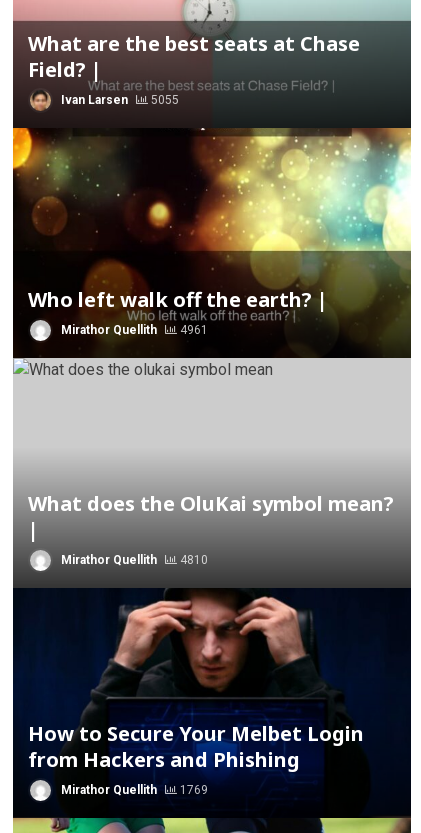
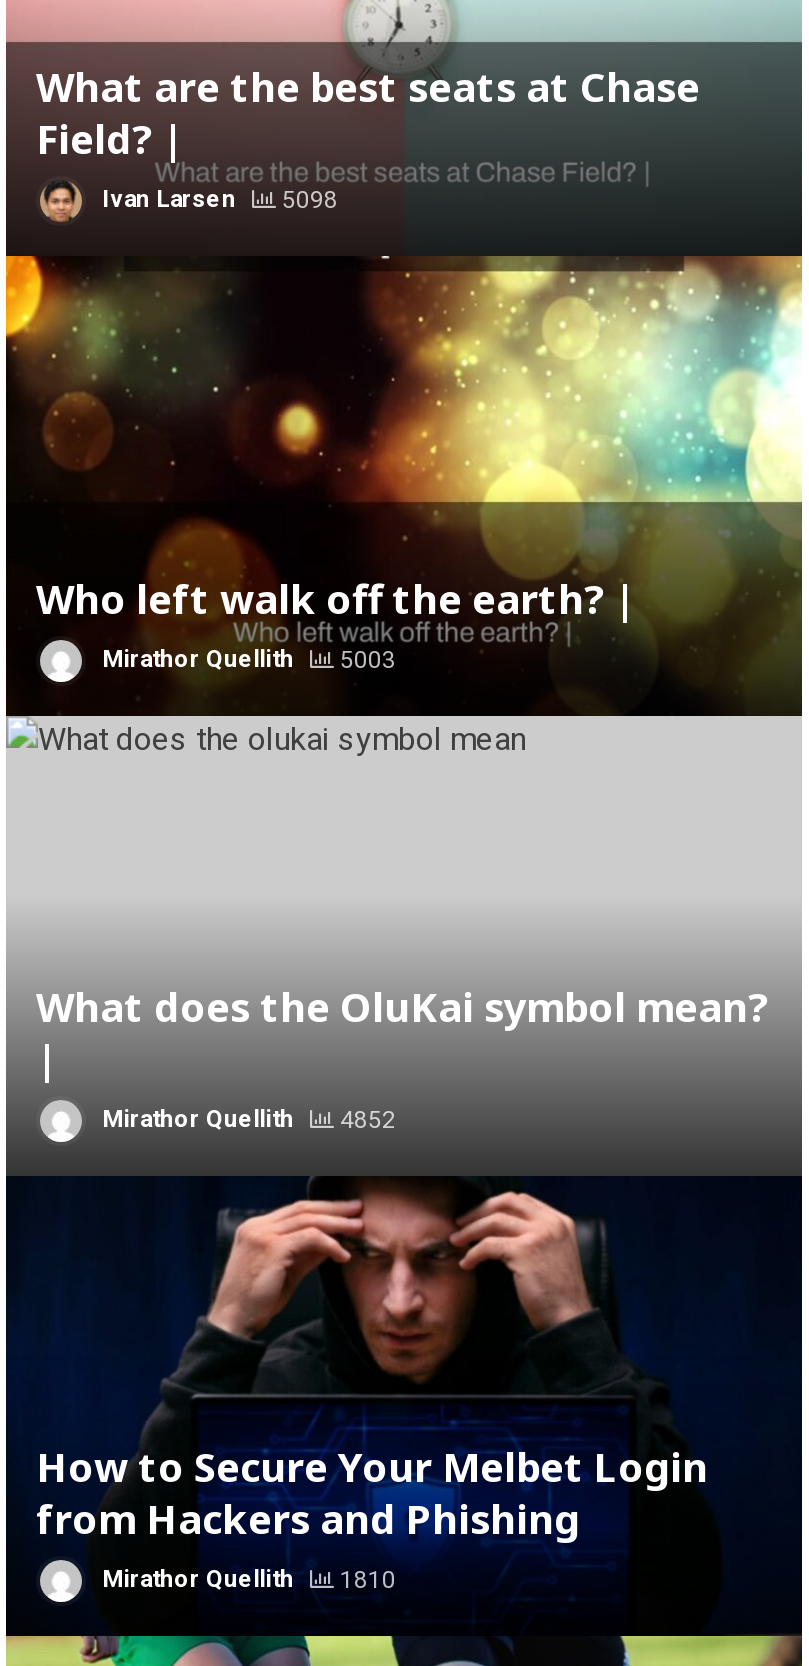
- Ivan Larsen 5055
+ Ivan Larsen 5098

- Mirathor Quellith 4961
+ Mirathor Quellith 5003

- Mirathor Quellith 4810
+ Mirathor Quellith 4852

- Mirathor Quellith 1769
+ Mirathor Quellith 1810
